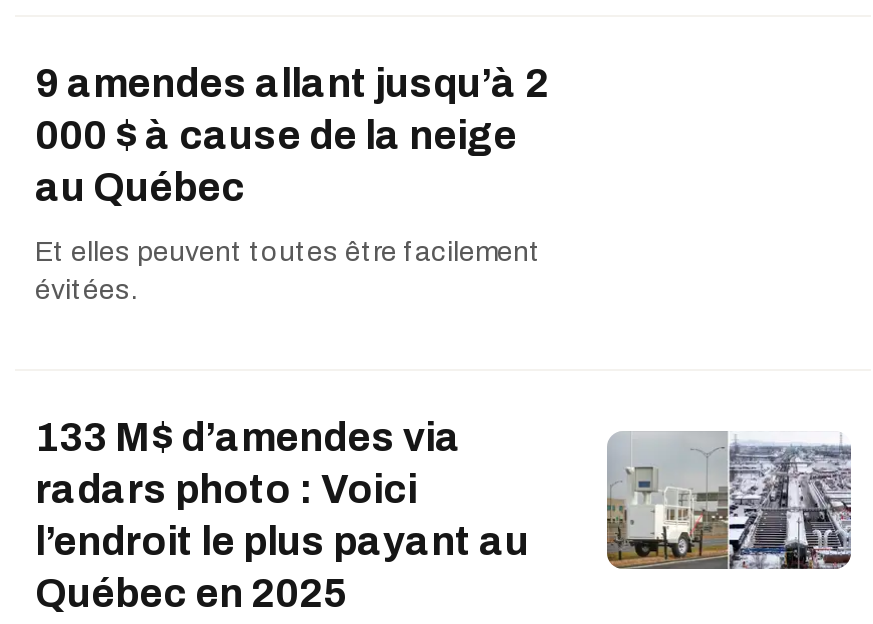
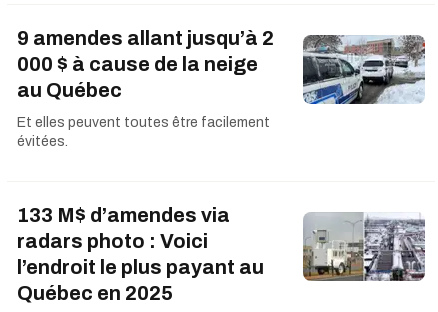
+ [image]
